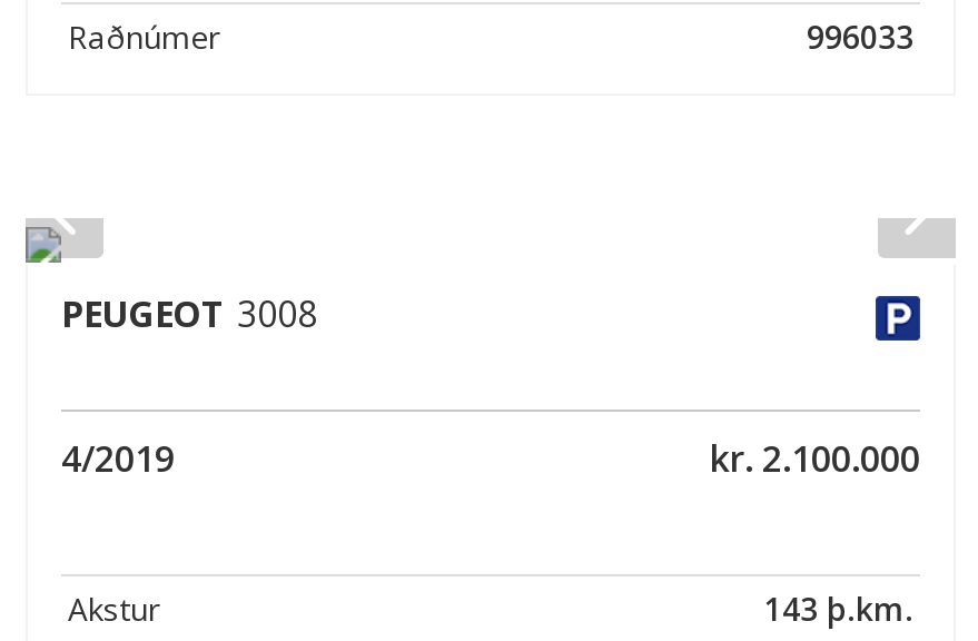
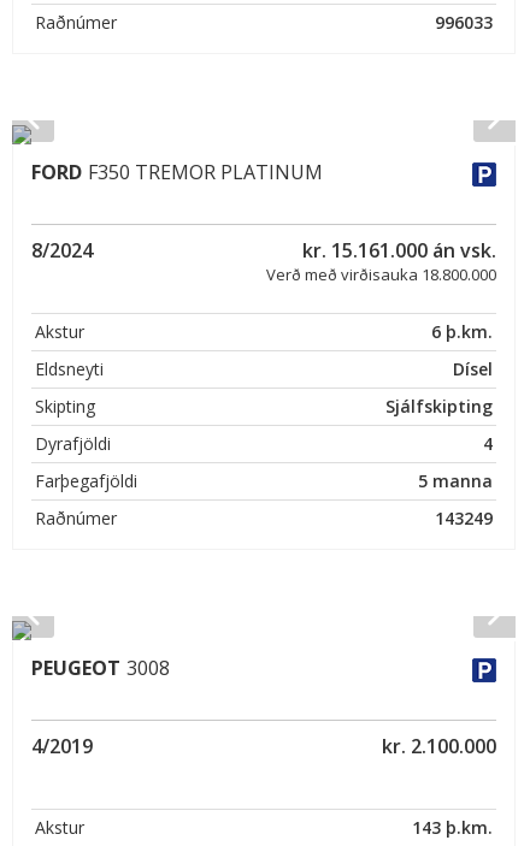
+ FORD F350 TREMOR PLATINUM
+ 8/2024
+ kr. 15.161.000 án vsk.
+ Verð með virðisauka 18.800.000
+ Akstur
+ 6 þ.km.
+ Eldsneyti
+ Dísel
+ Skipting
+ Sjálfskipting
+ Dyrafjöldi
+ 4
+ Farþegafjöldi
+ 5 manna
+ Raðnúmer
+ 143249
